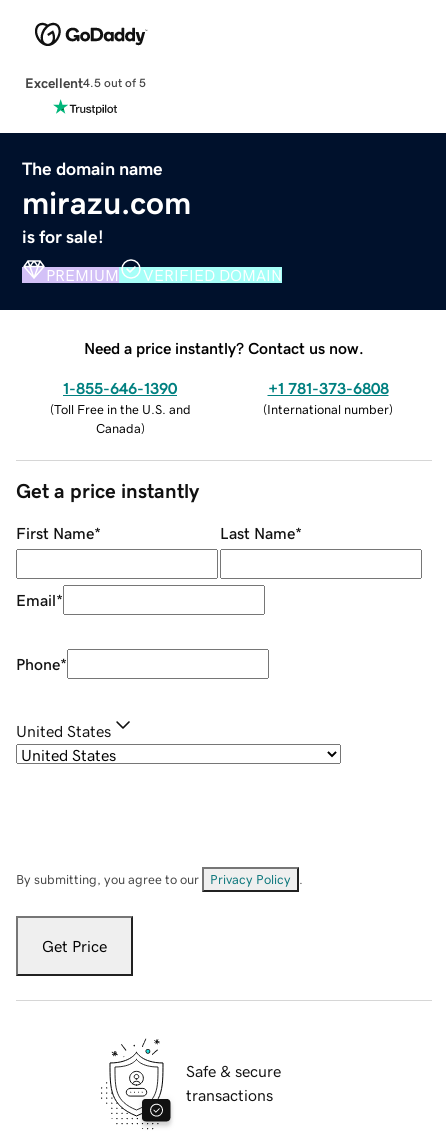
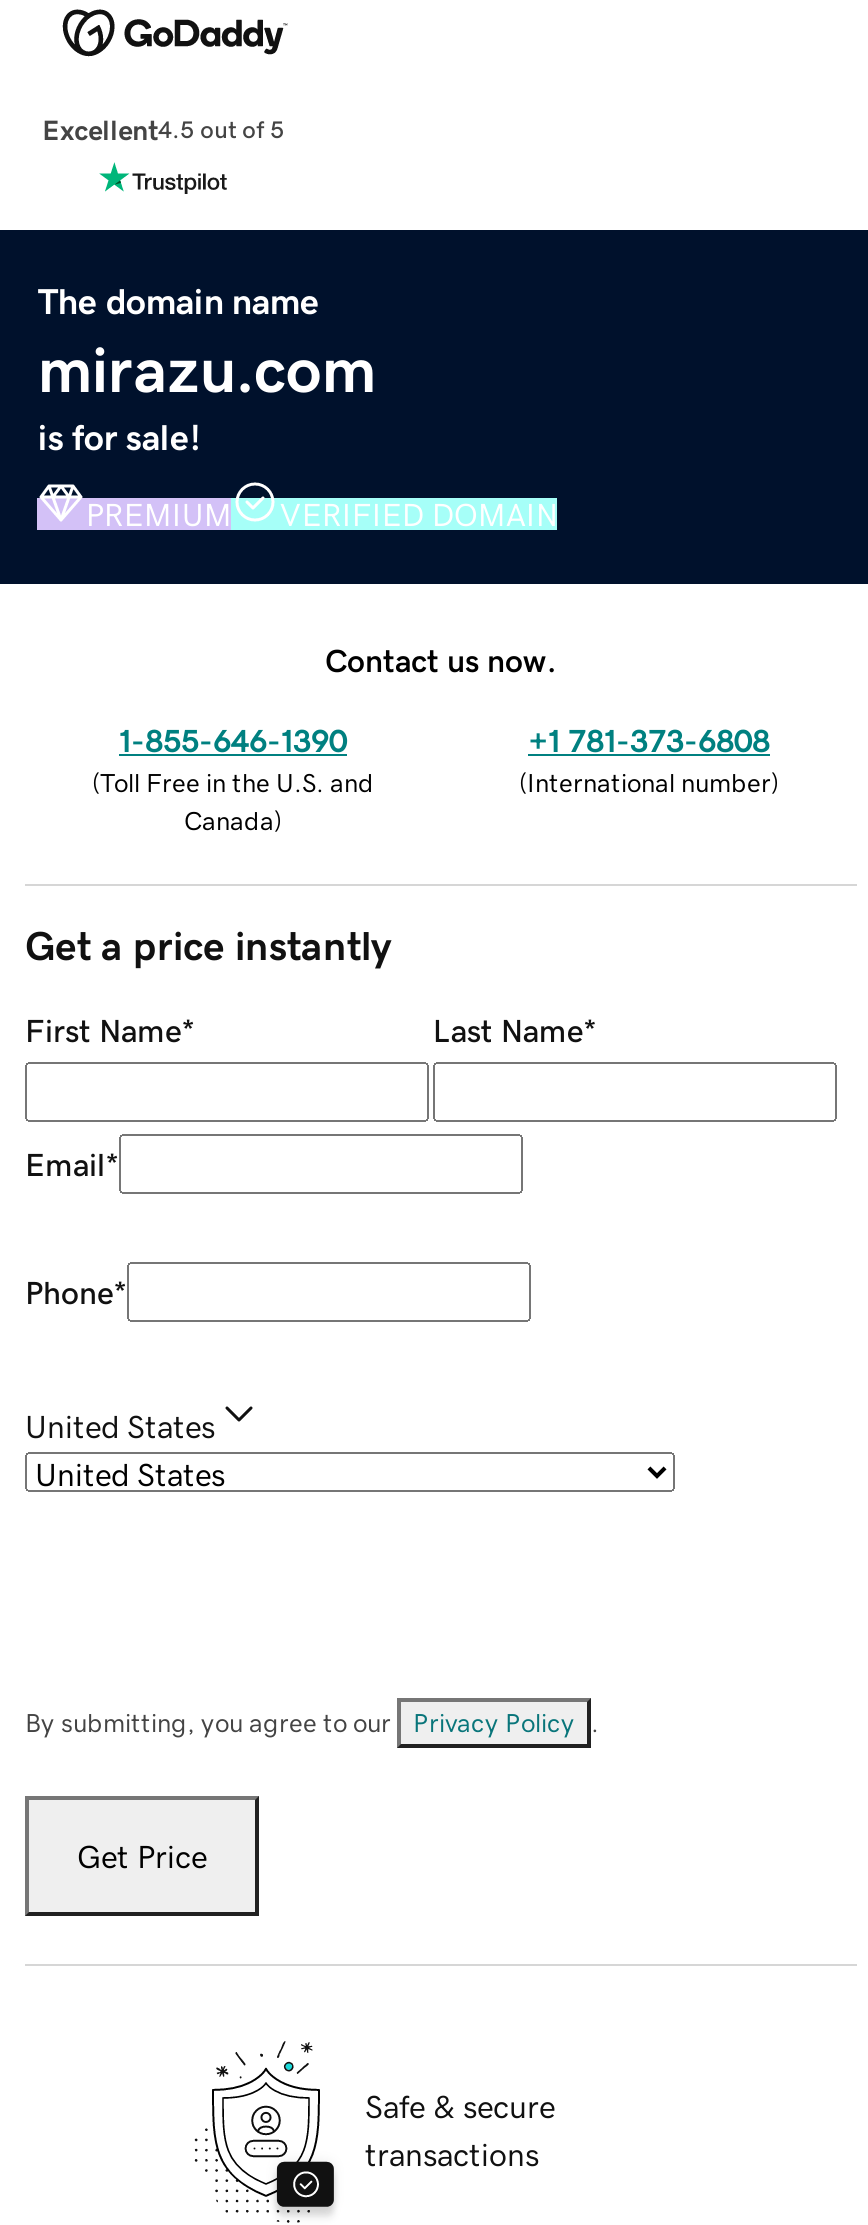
- Need a price instantly? Contact us now.
+ Contact us now.
